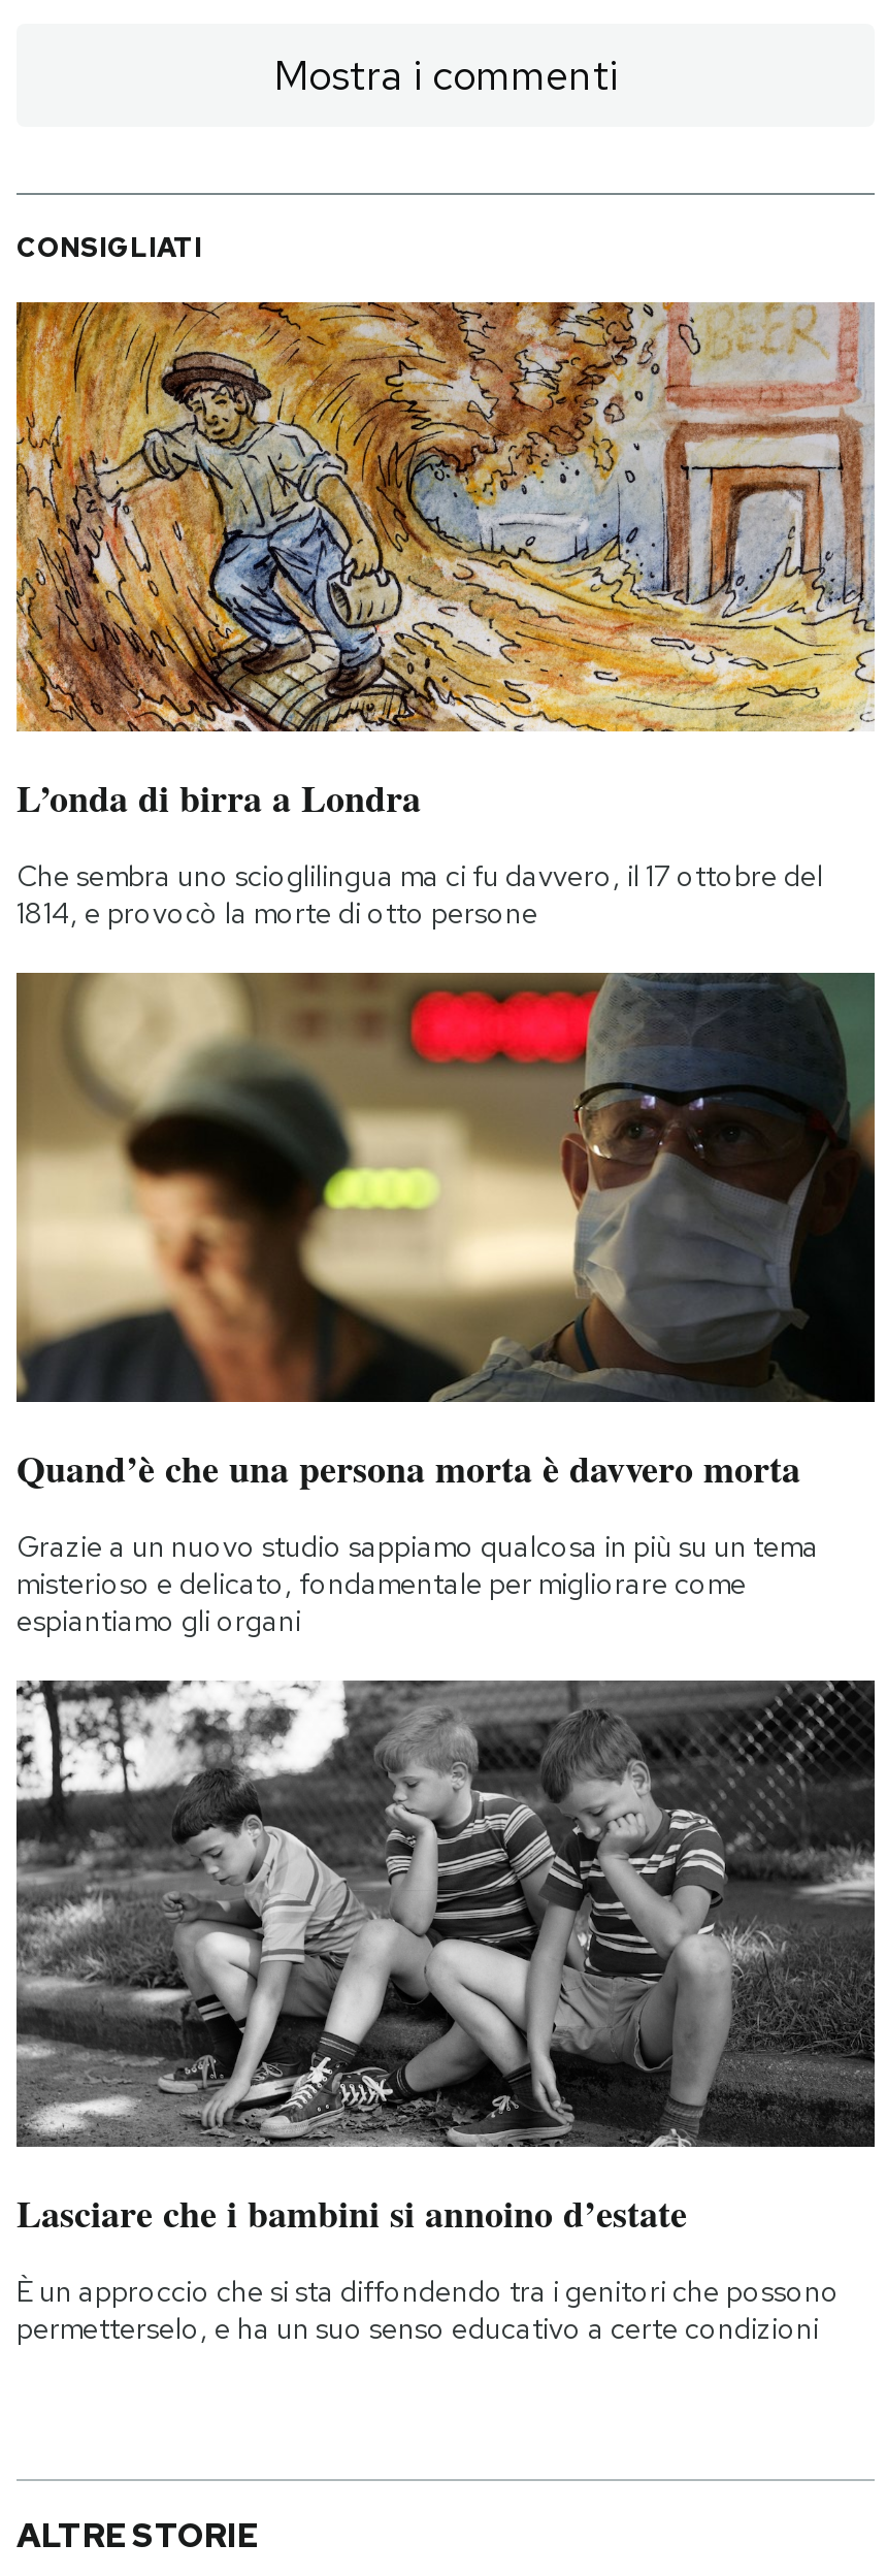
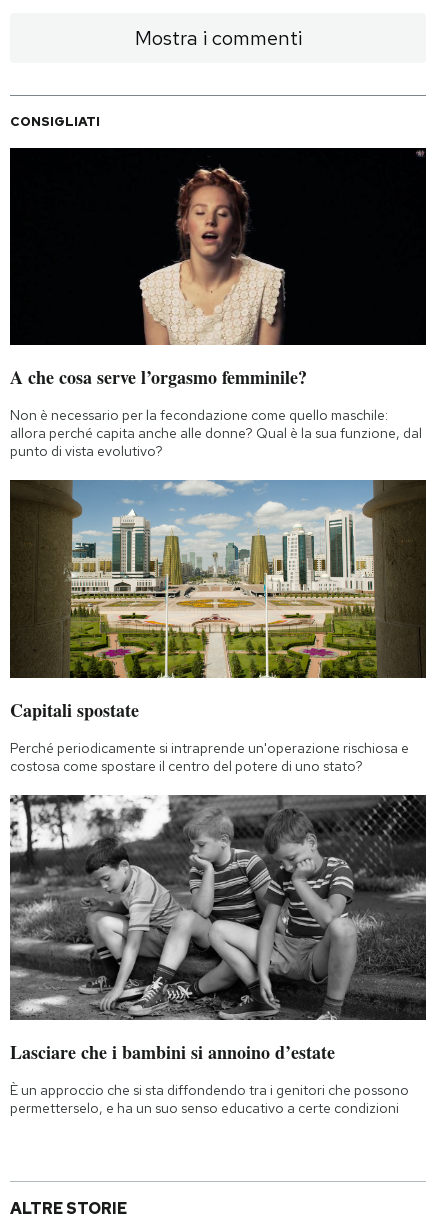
- [image]
- L’onda di birra a Londra
+ [image]
+ A che cosa serve l’orgasmo femminile?

- Che sembra uno scioglilingua ma ci fu davvero, il 17 ottobre del
- 1814, e provocò la morte di otto persone
+ Non è necessario per la fecondazione come quello maschile:
+ allora perché capita anche alle donne? Qual è la sua funzione, dal
+ punto di vista evolutivo?

- [image]
- Quand’è che una persona morta è davvero morta
+ [image]
+ Capitali spostate

- Grazie a un nuovo studio sappiamo qualcosa in più su un tema
- misterioso e delicato, fondamentale per migliorare come
- espiantiamo gli organi
+ Perché periodicamente si intraprende un'operazione rischiosa e
+ costosa come spostare il centro del potere di uno stato?
